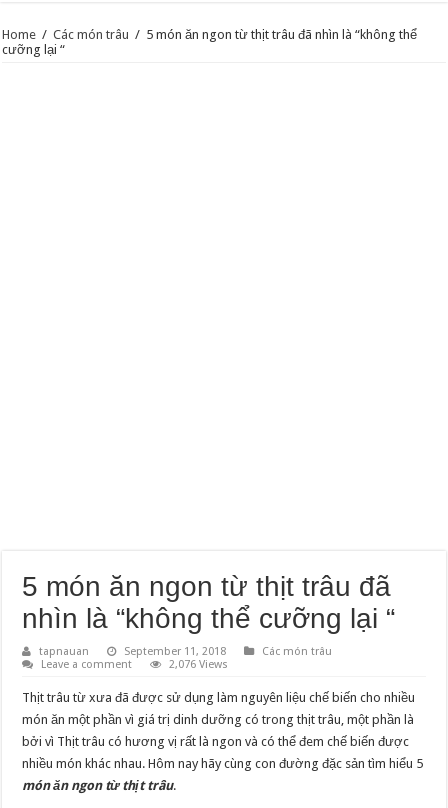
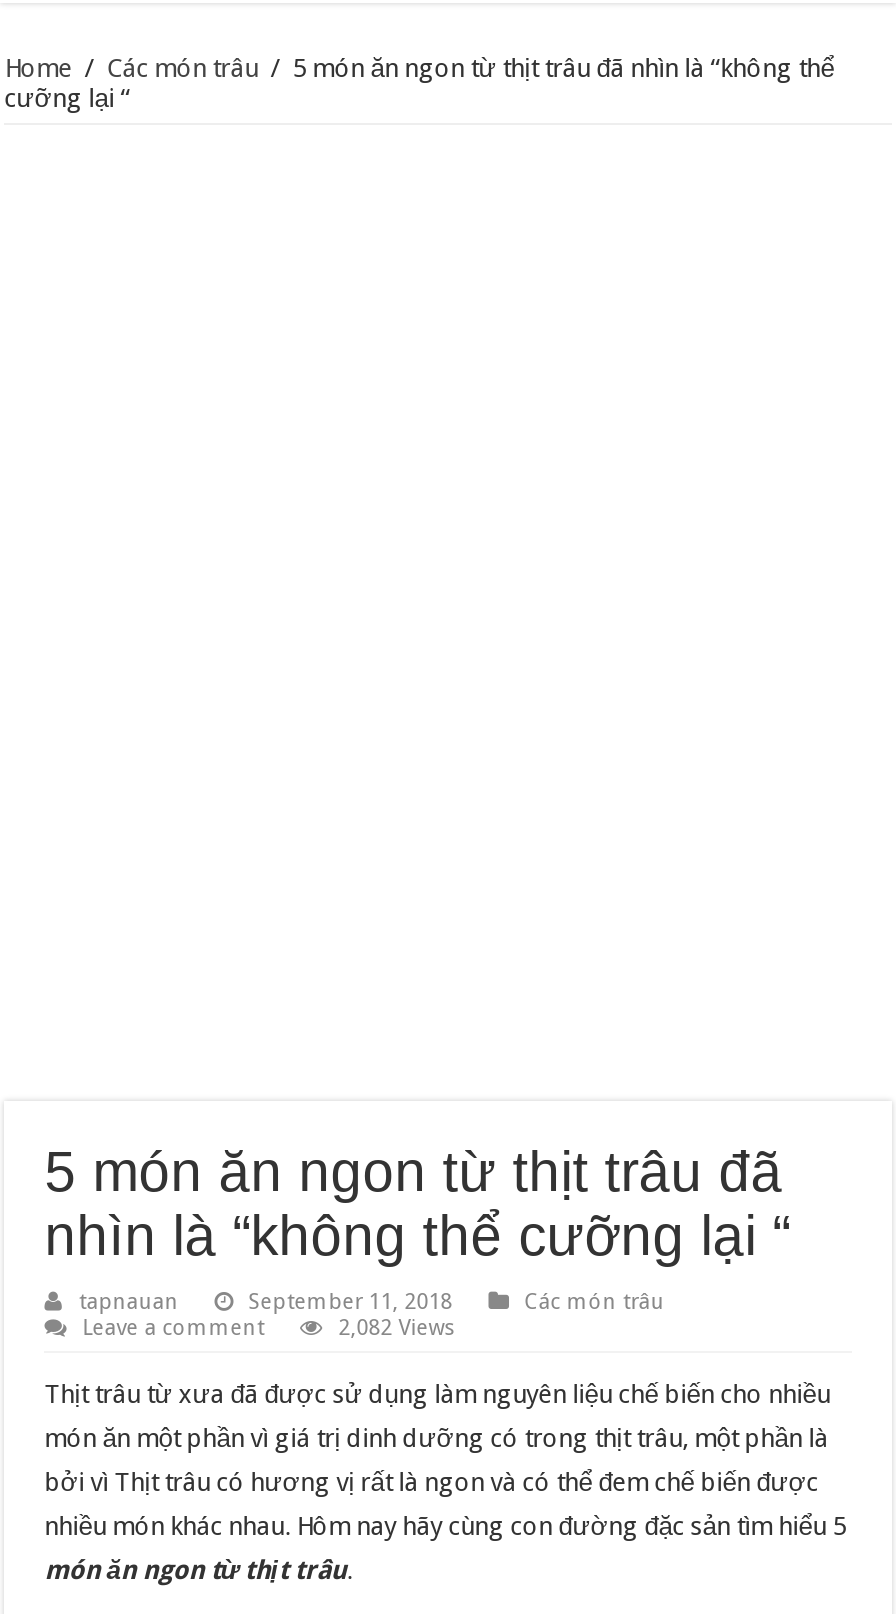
- 2,076 Views
+ 2,082 Views
